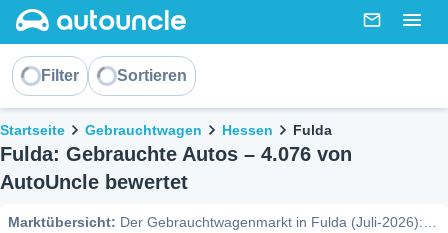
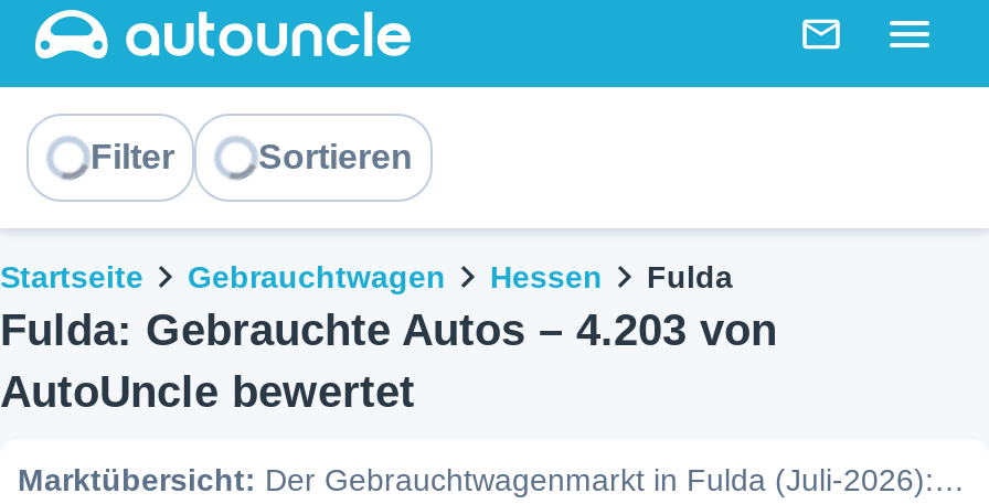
- Fulda: Gebrauchte Autos – 4.076 von
+ Fulda: Gebrauchte Autos – 4.203 von
